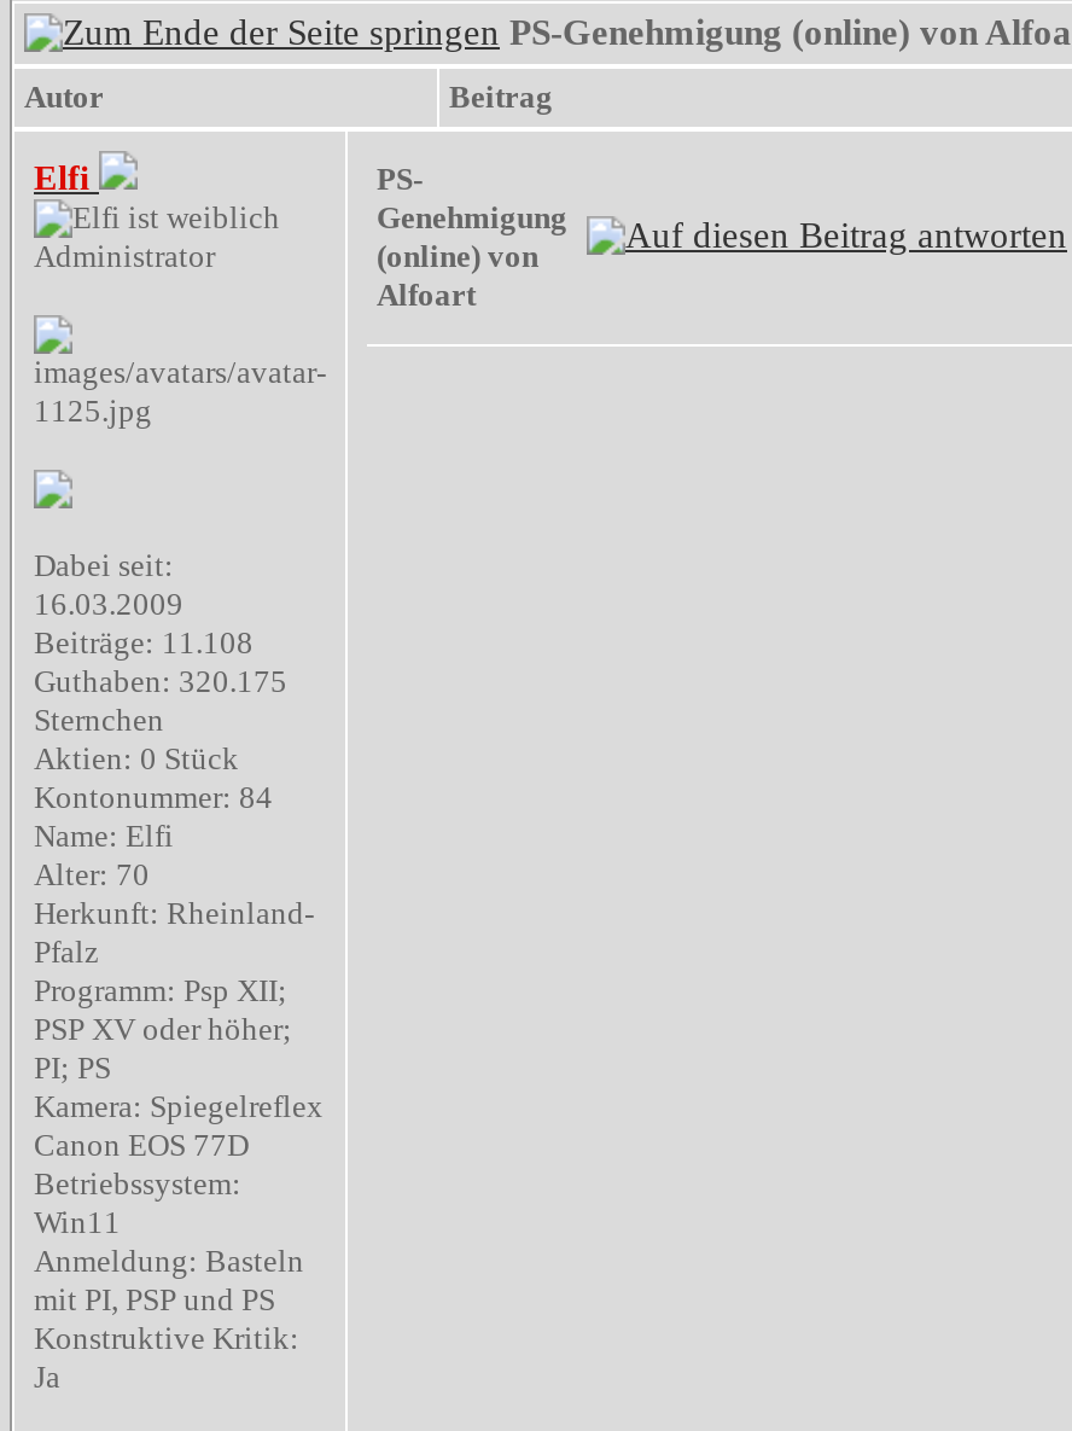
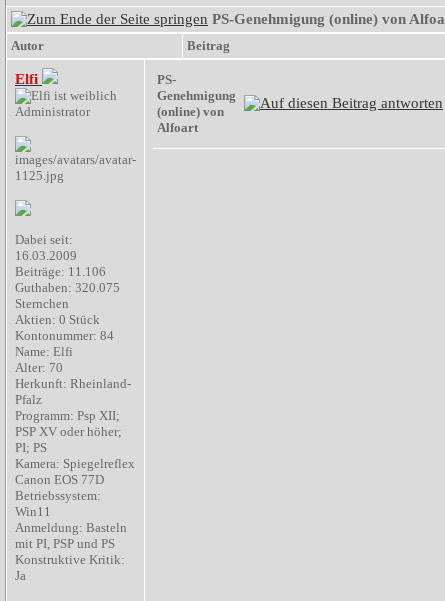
- Beiträge: 11.108
+ Beiträge: 11.106

- Guthaben: 320.175
+ Guthaben: 320.075
